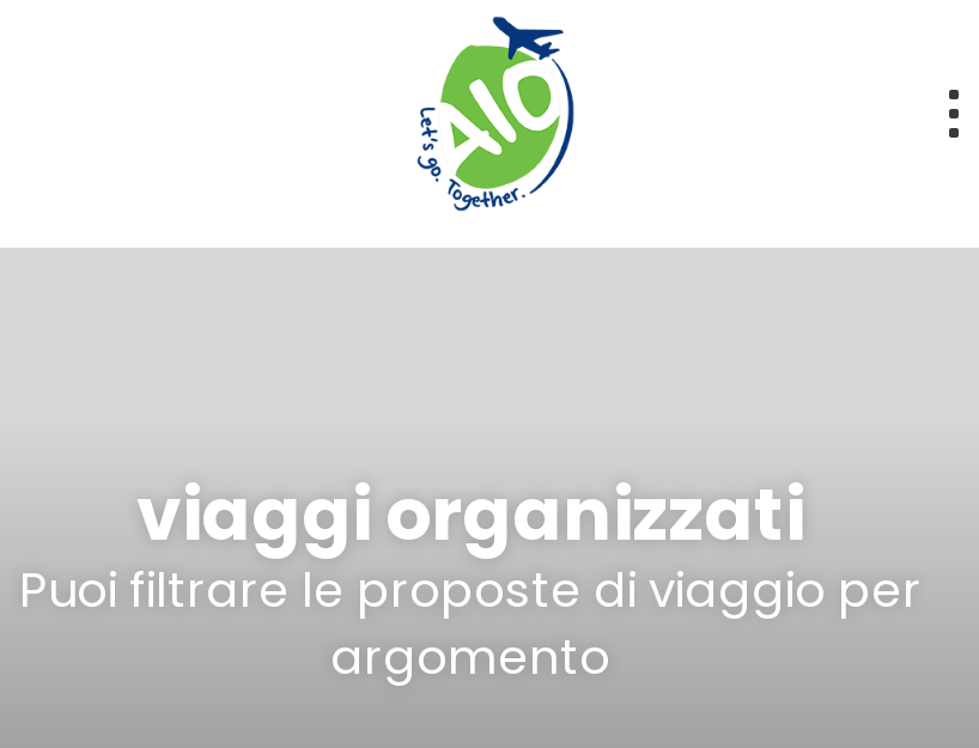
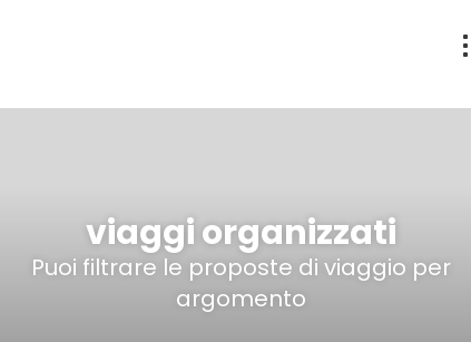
- [image]
